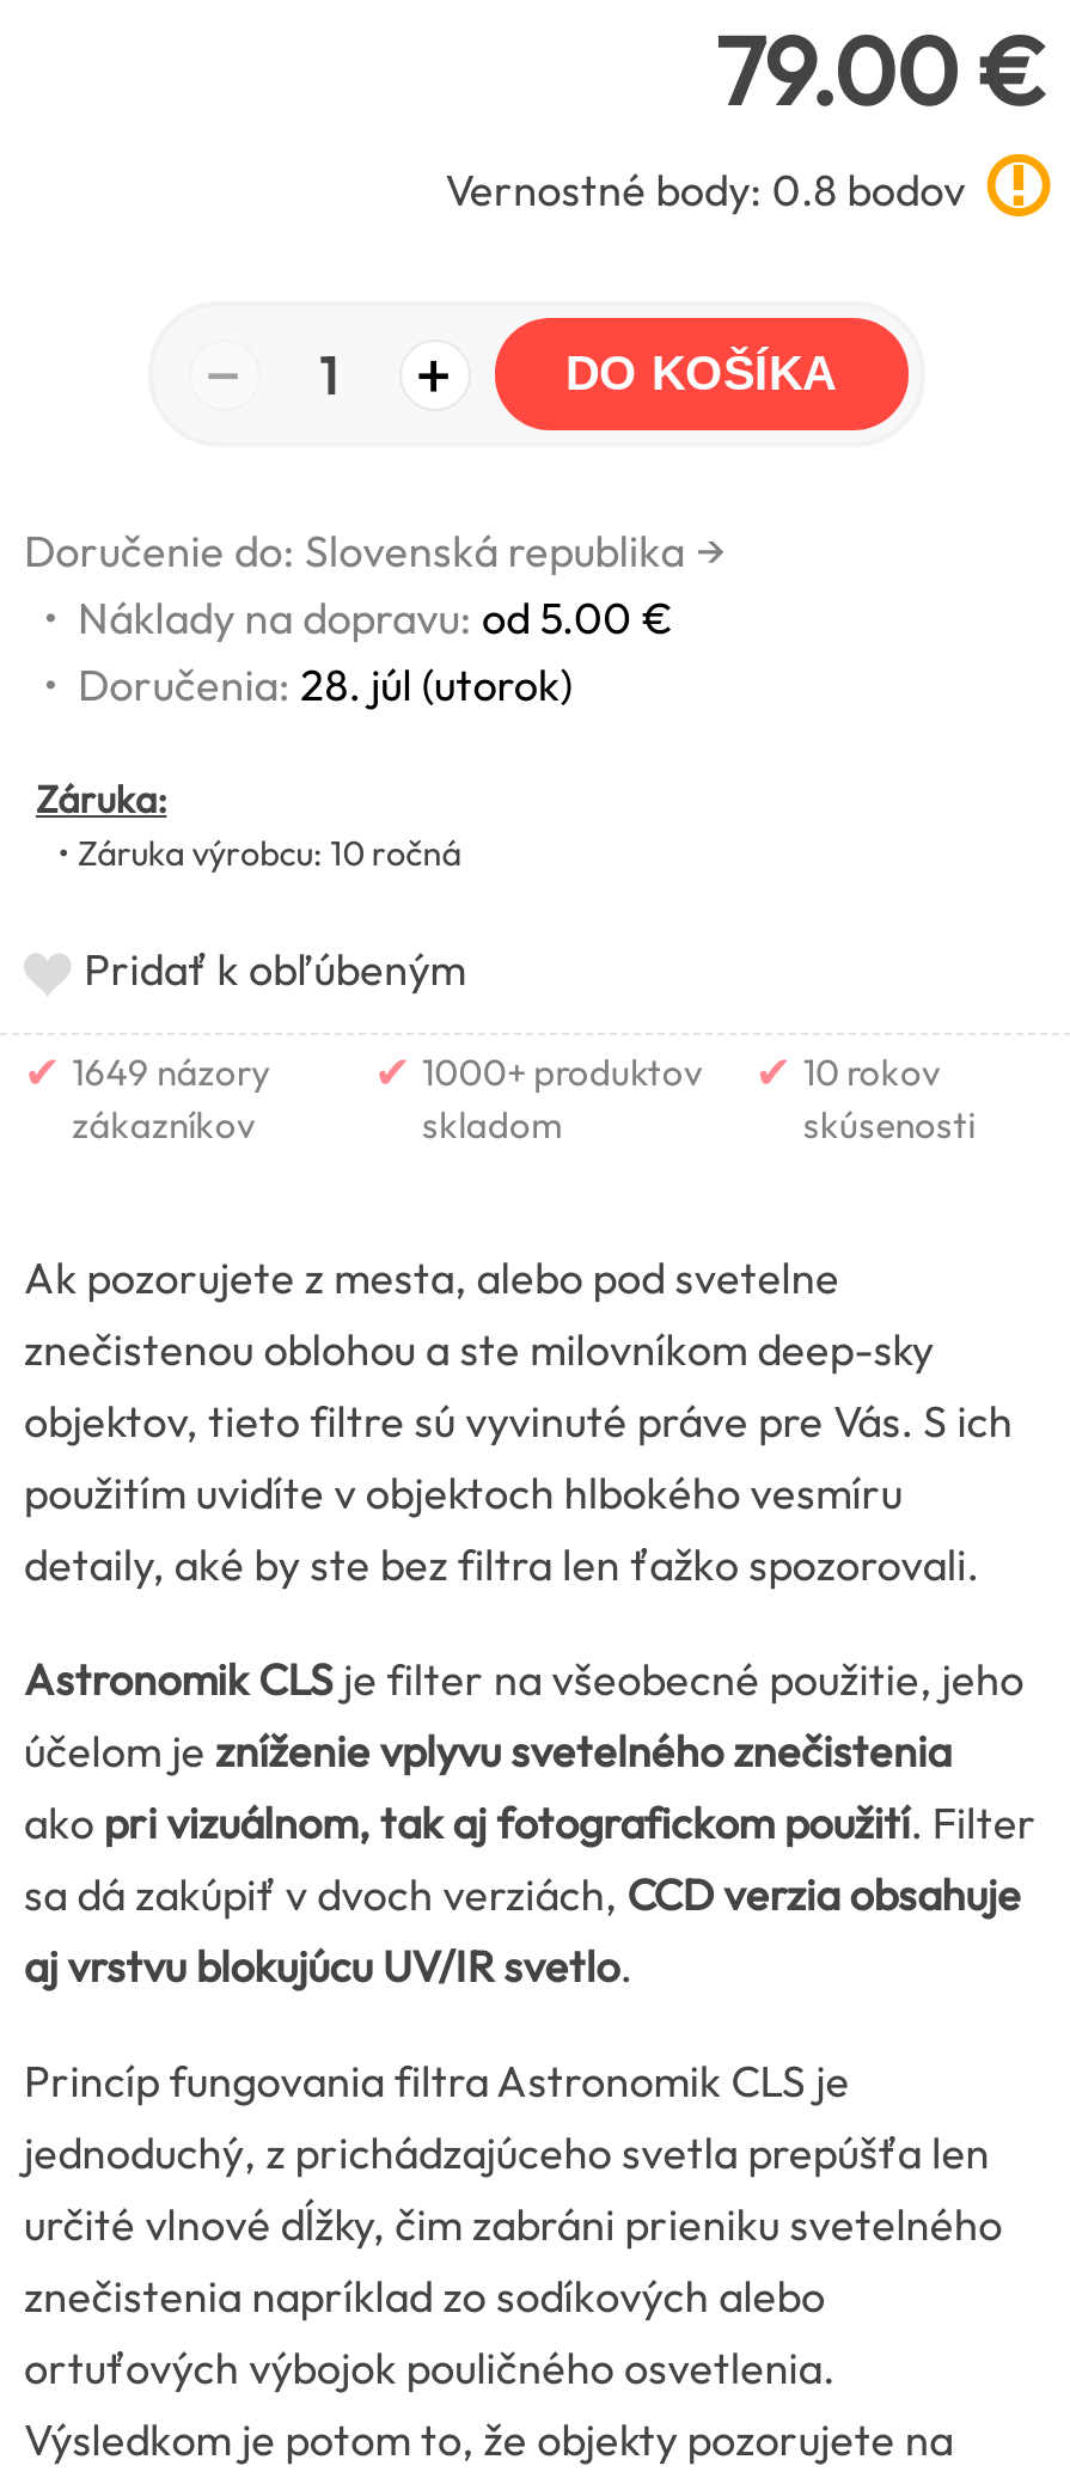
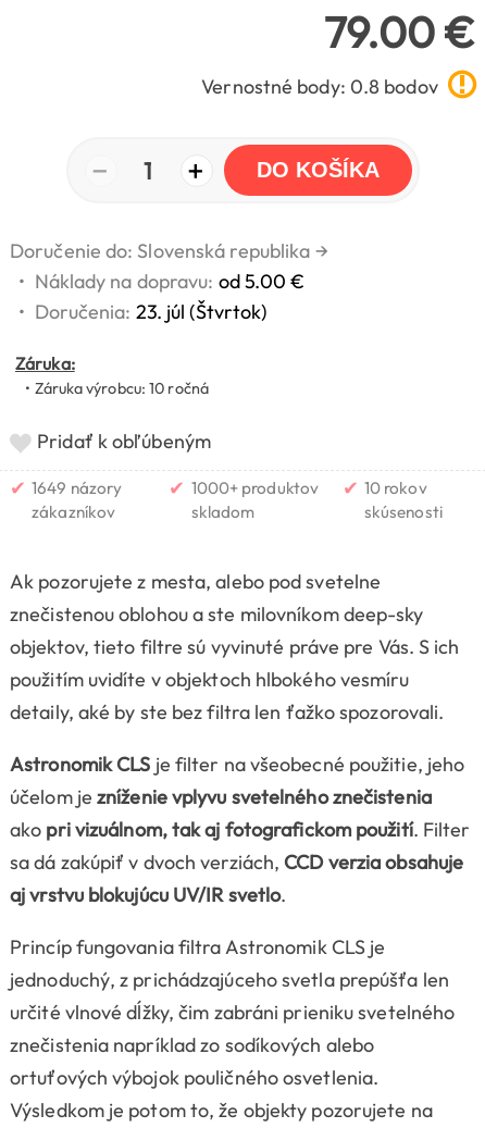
- • Doručenia: 28. júl (utorok)
+ • Doručenia: 23. júl (Štvrtok)
